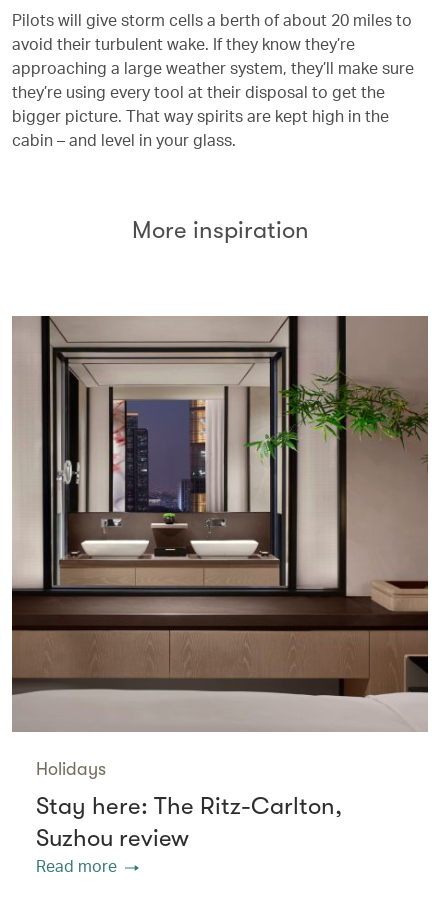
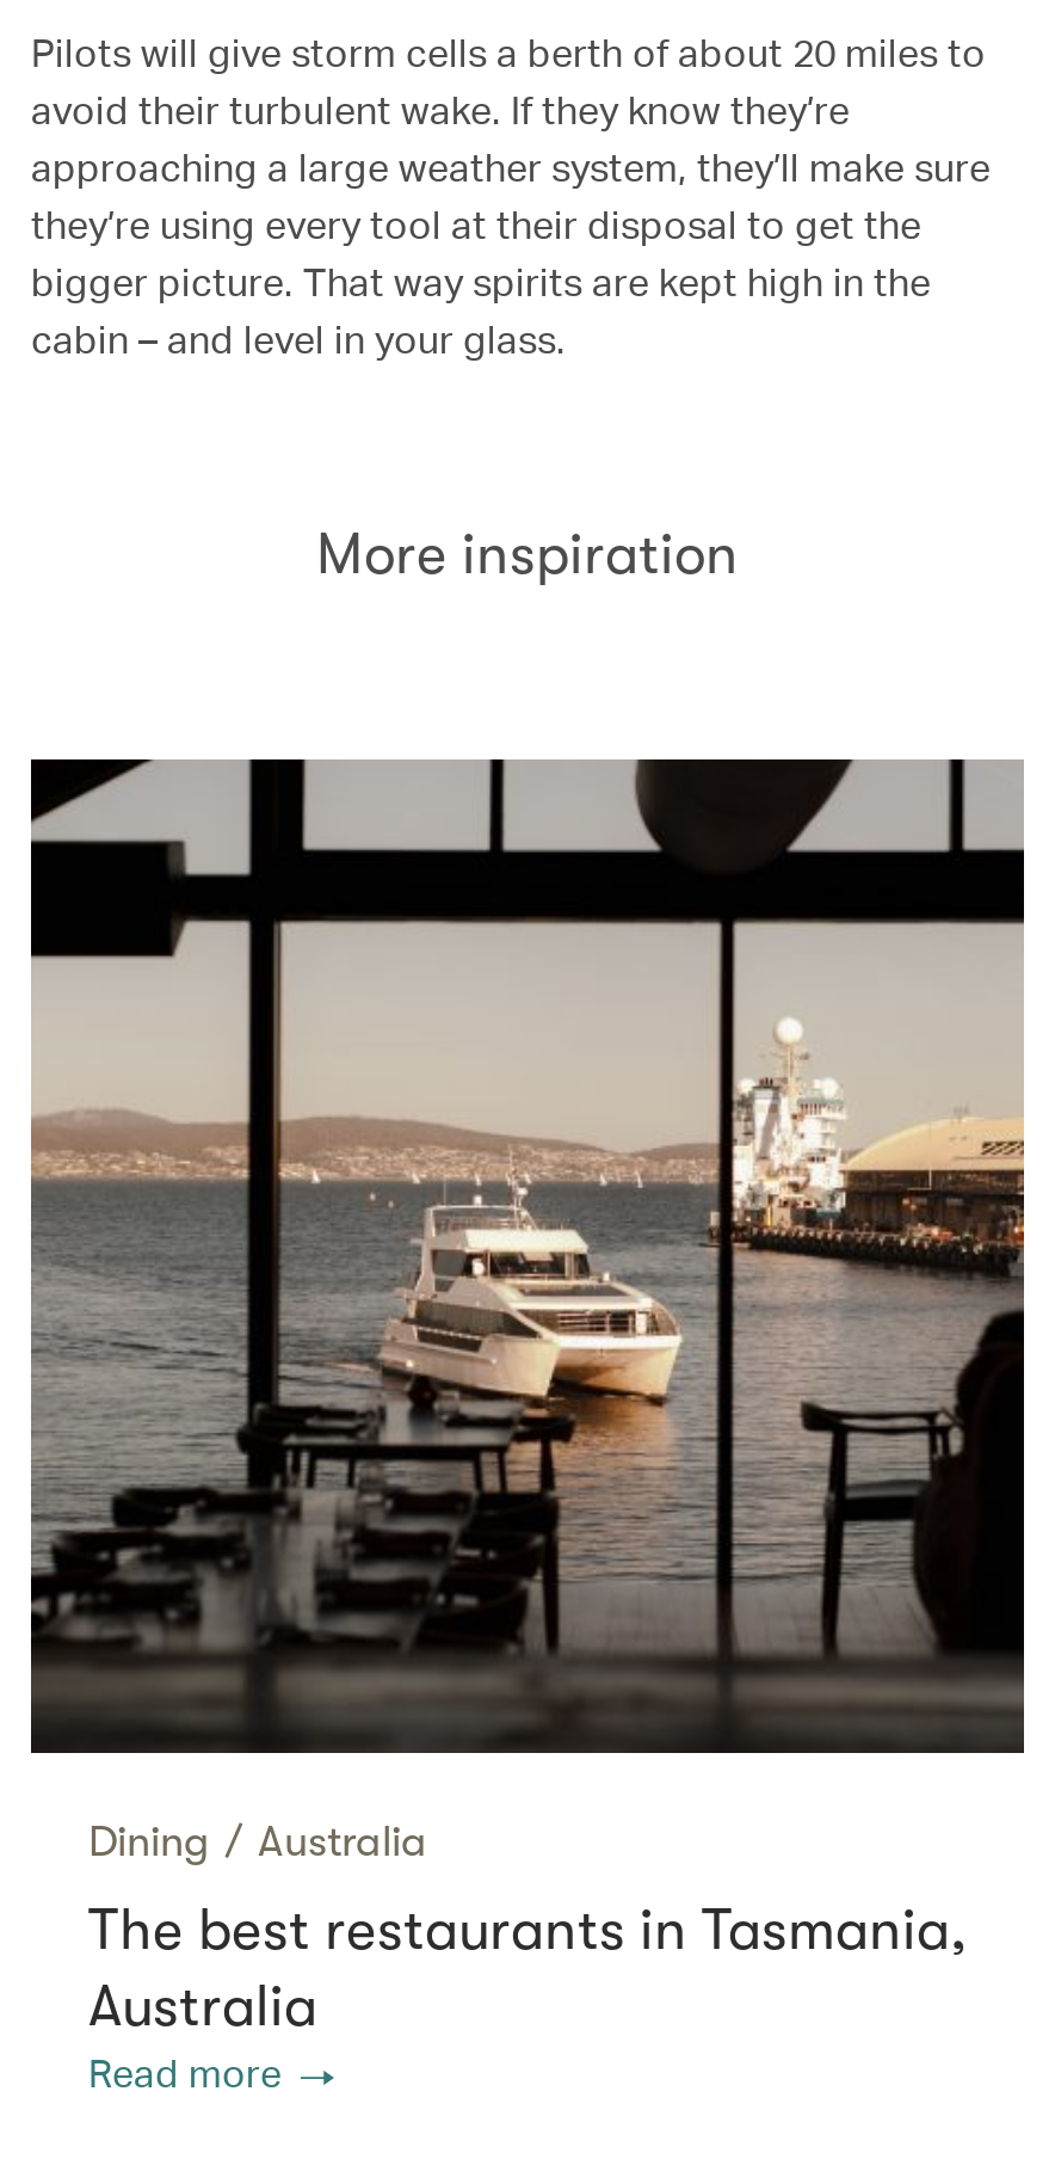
- [image]
- Holidays
+ [image]
+ Dining / Australia

- Stay here: The Ritz-Carlton,
- Suzhou review
+ The best restaurants in Tasmania,
+ Australia
